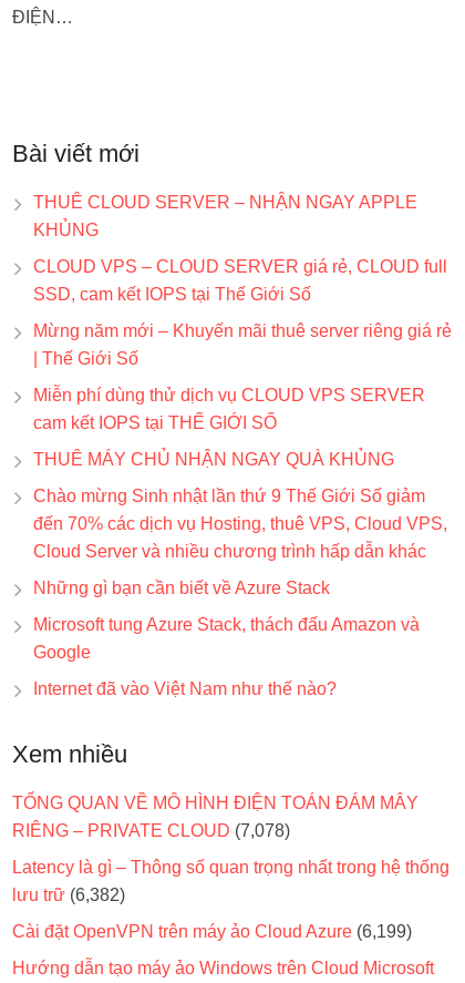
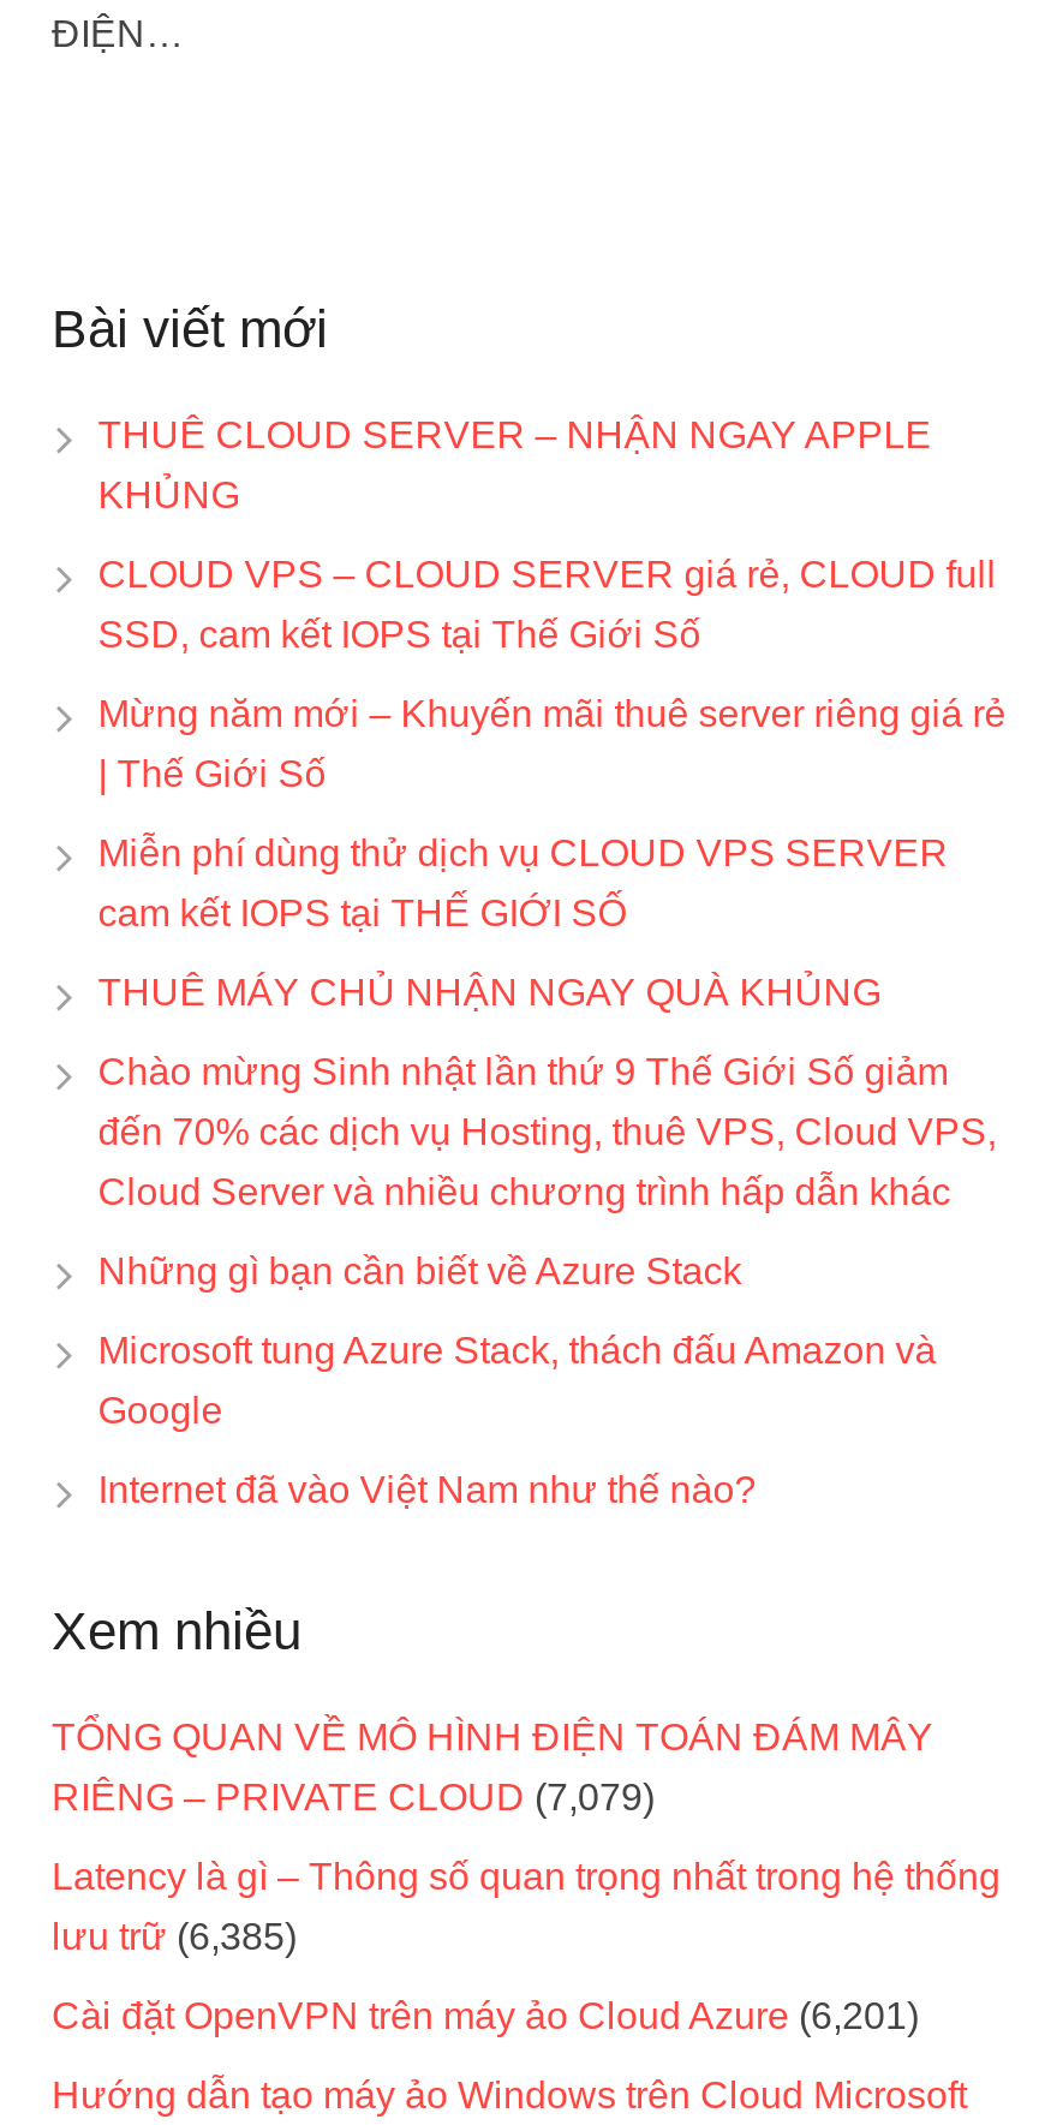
- RIÊNG – PRIVATE CLOUD (7,078)
+ RIÊNG – PRIVATE CLOUD (7,079)

- lưu trữ (6,382)
+ lưu trữ (6,385)

- Cài đặt OpenVPN trên máy ảo Cloud Azure (6,199)
+ Cài đặt OpenVPN trên máy ảo Cloud Azure (6,201)
